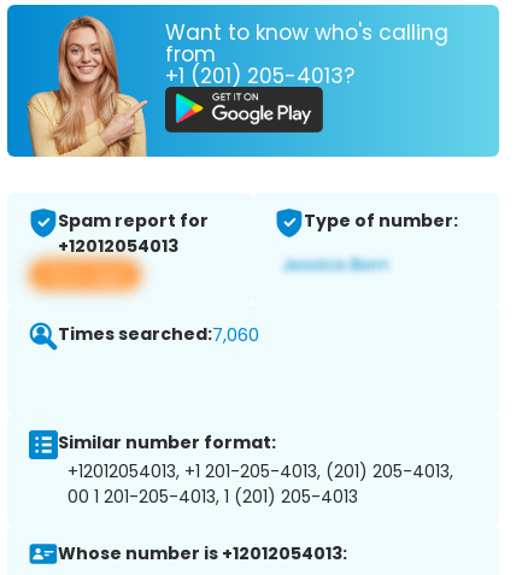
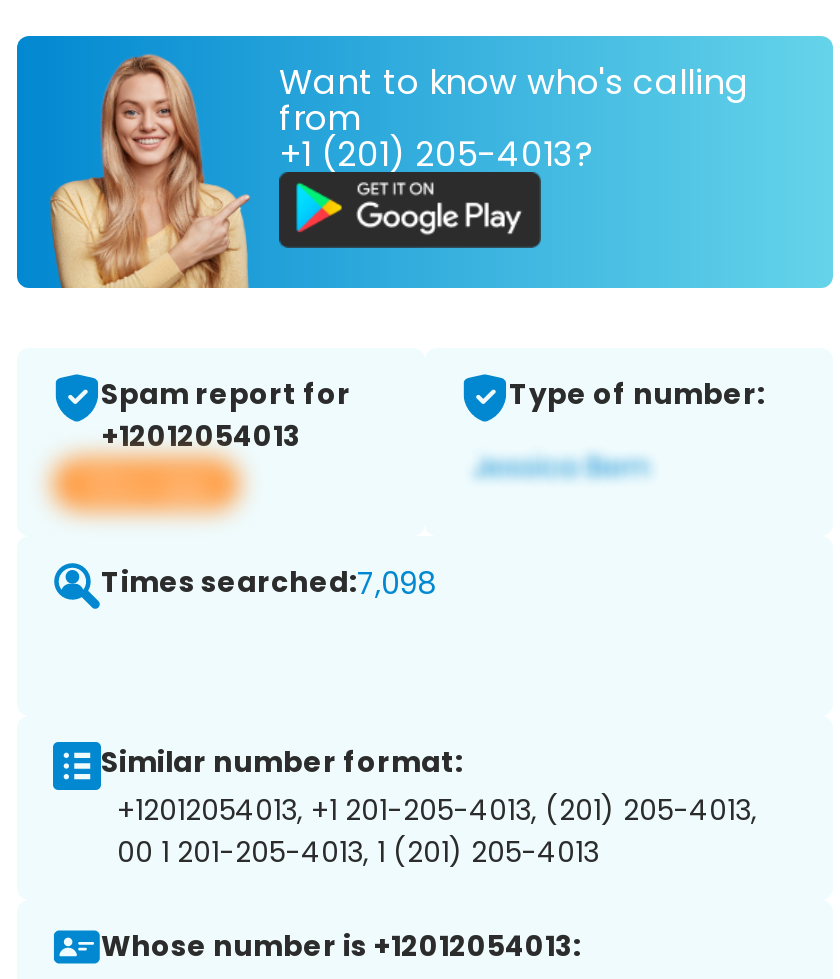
- Times searched:7,060
+ Times searched:7,098
